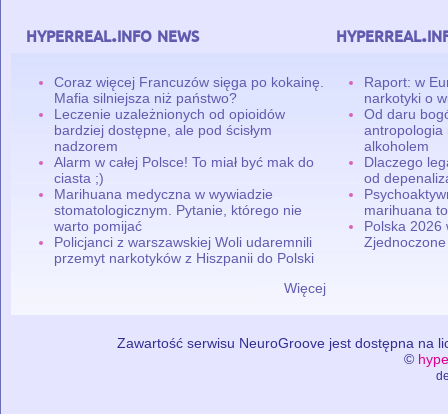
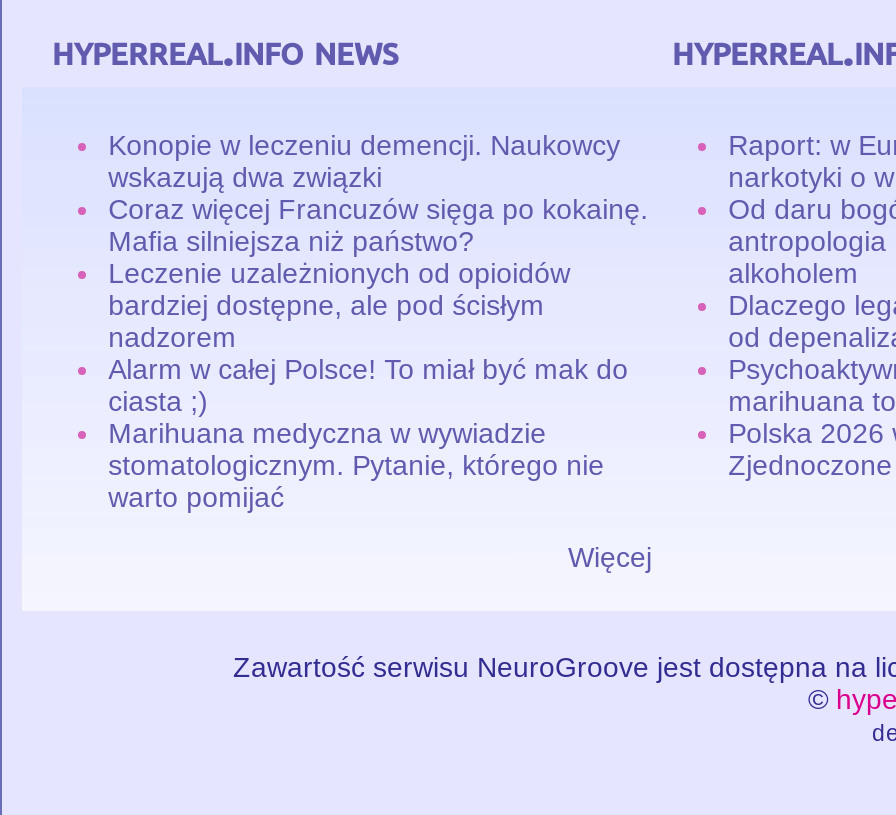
moved down: Coraz więcej Francuzów sięga po kokainę. | Mafia silniejsza niż państwo? | Leczenie uzależnionych od opioidów | ... | stomatologicznym. Pytanie, którego nie | warto pomijać

+ Konopie w leczeniu demencji. Naukowcy
+ wskazują dwa związki

- Policjanci z warszawskiej Woli udaremnili
- przemyt narkotyków z Hiszpanii do Polski
